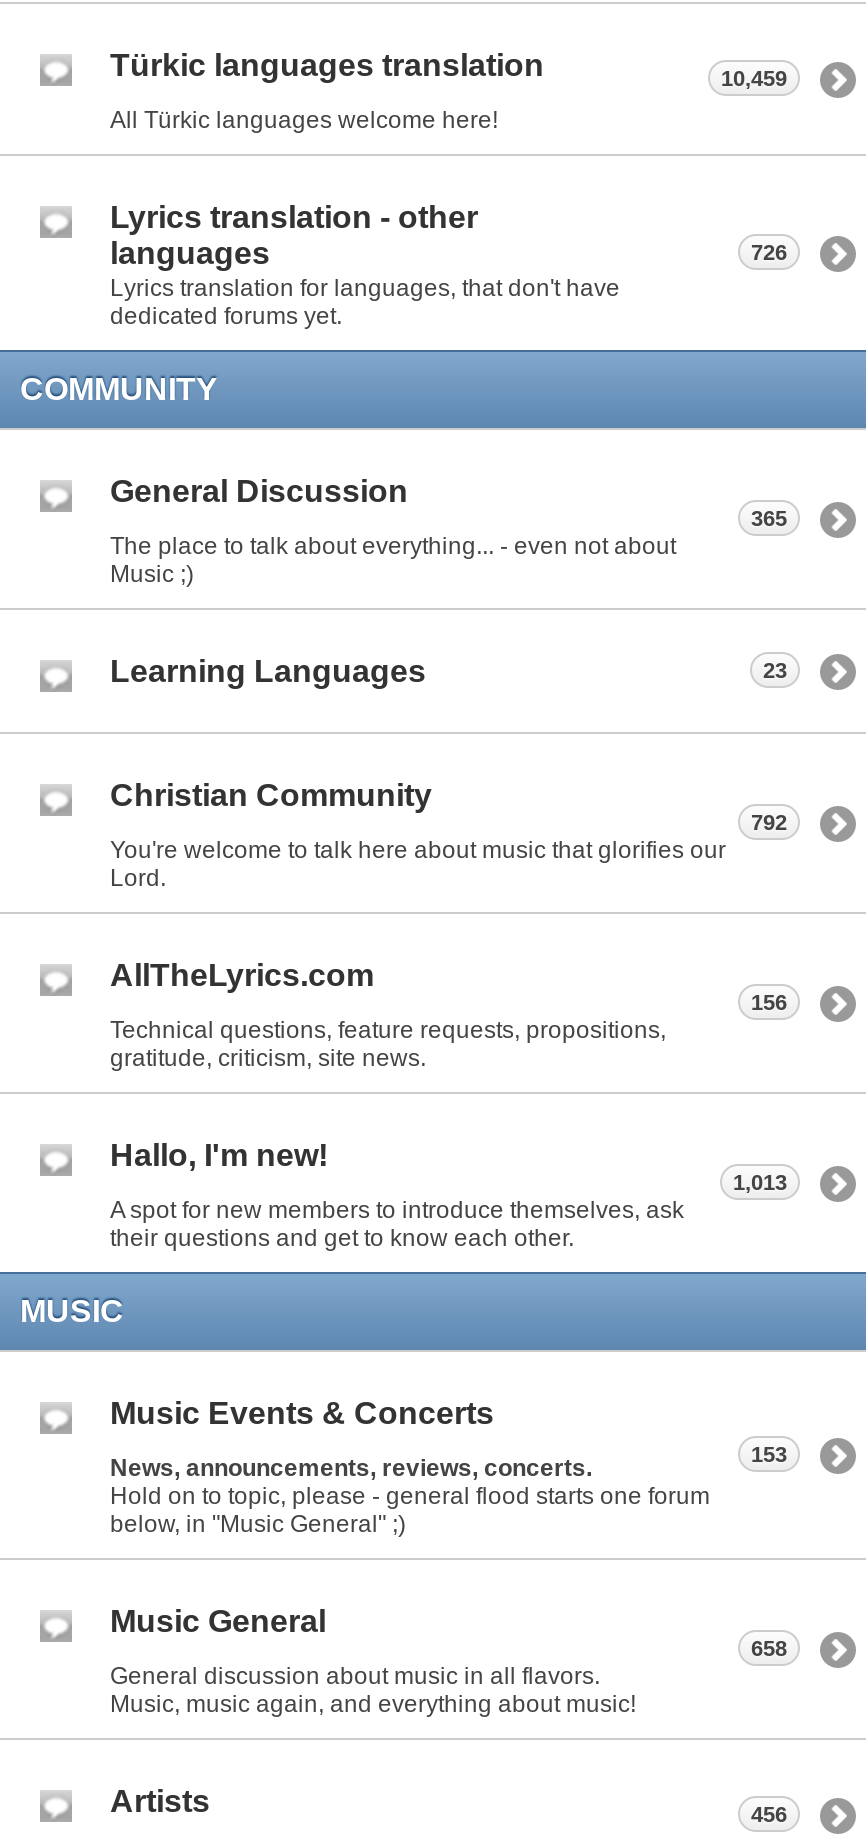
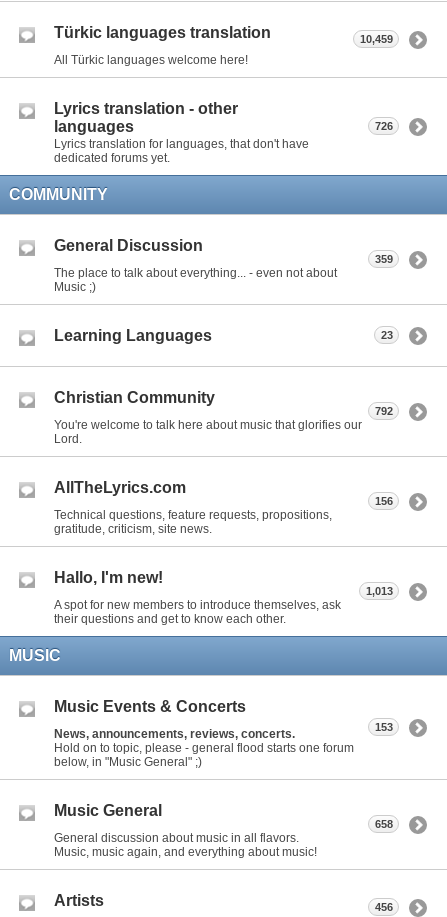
- 365
+ 359
